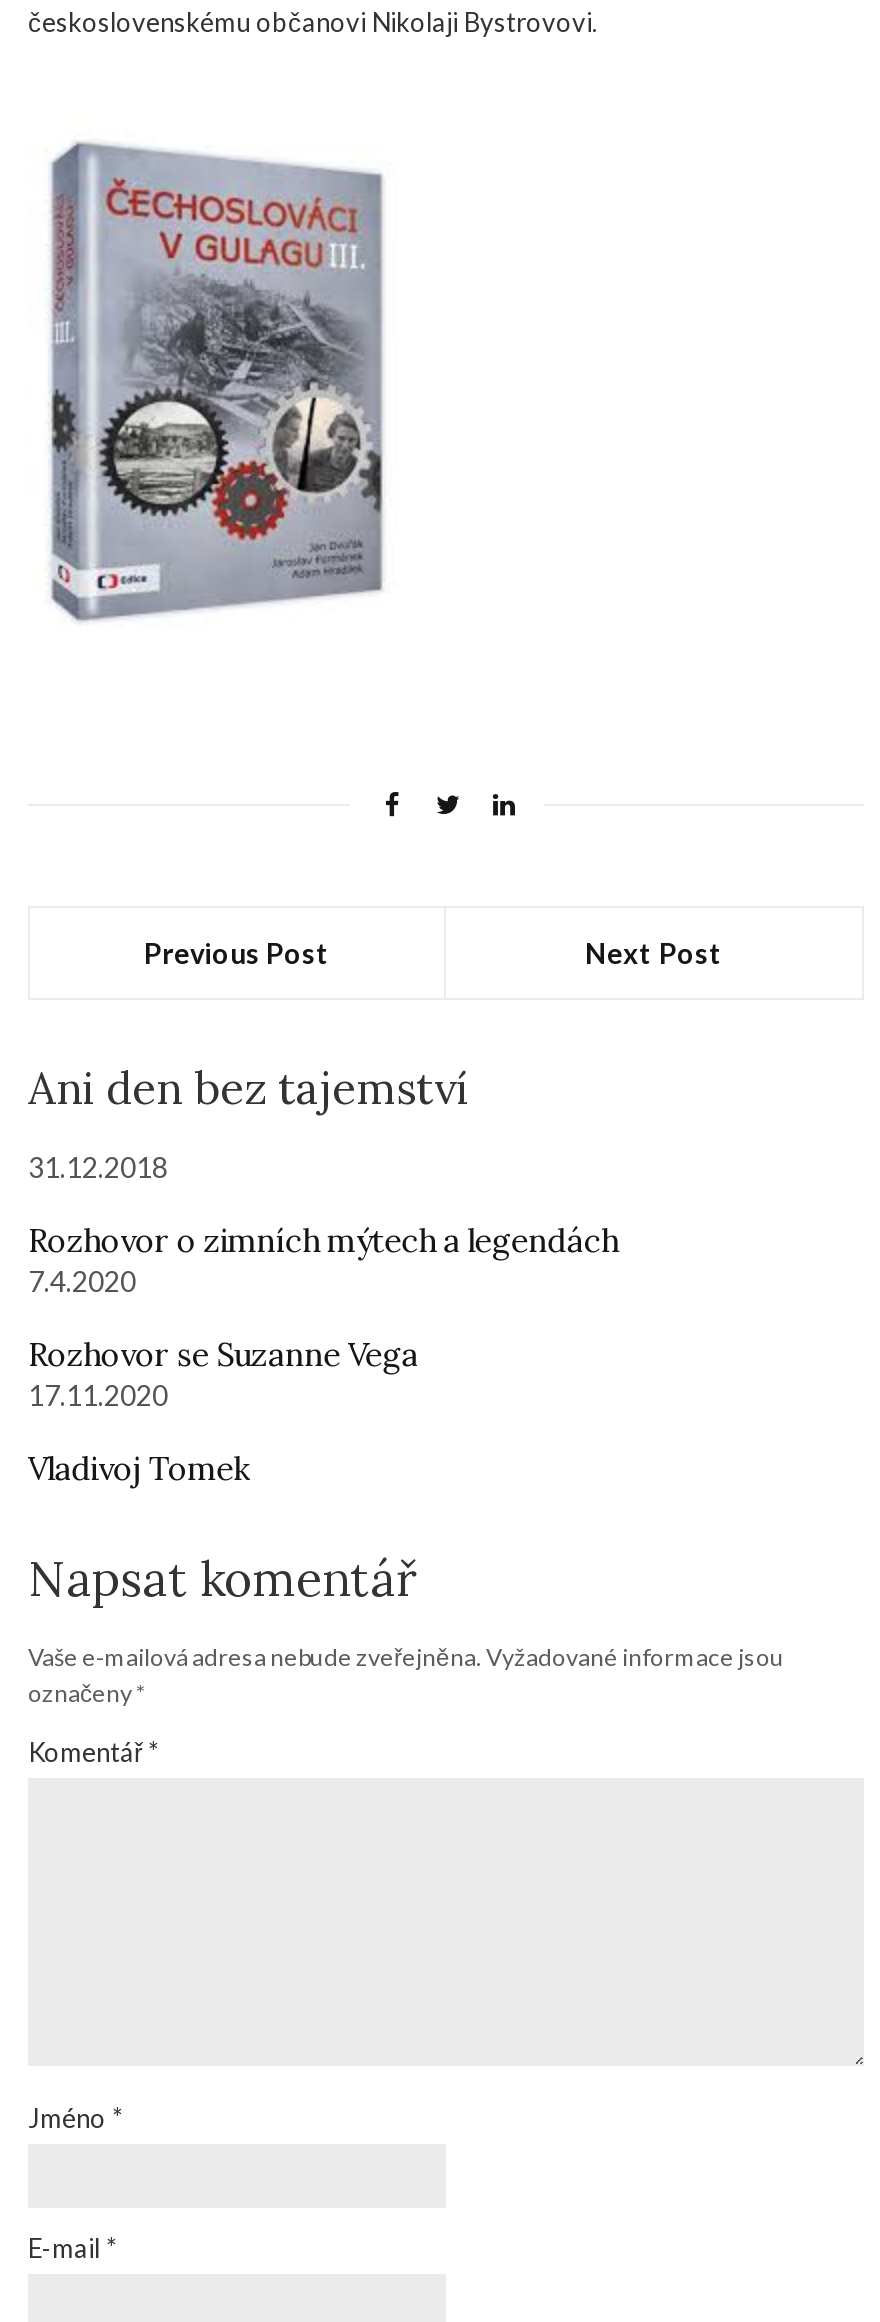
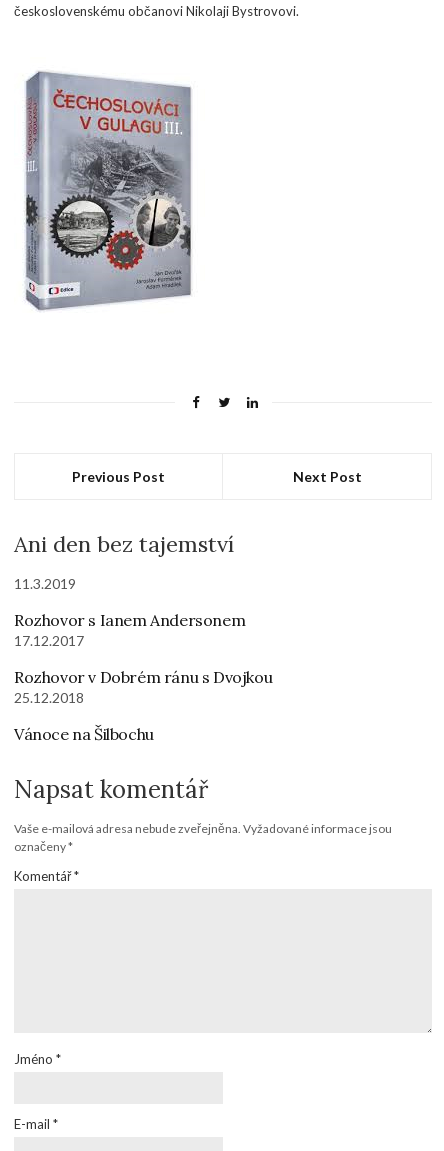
- 31.12.2018
+ 11.3.2019

- Rozhovor o zimních mýtech a legendách
- 7.4.2020
+ Rozhovor s Ianem Andersonem
+ 17.12.2017

- Rozhovor se Suzanne Vega
- 17.11.2020
+ Rozhovor v Dobrém ránu s Dvojkou
+ 25.12.2018

- Vladivoj Tomek
+ Vánoce na Šilbochu
